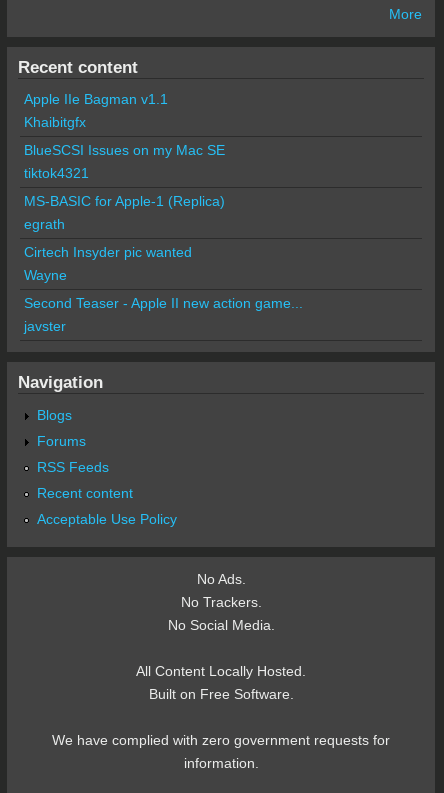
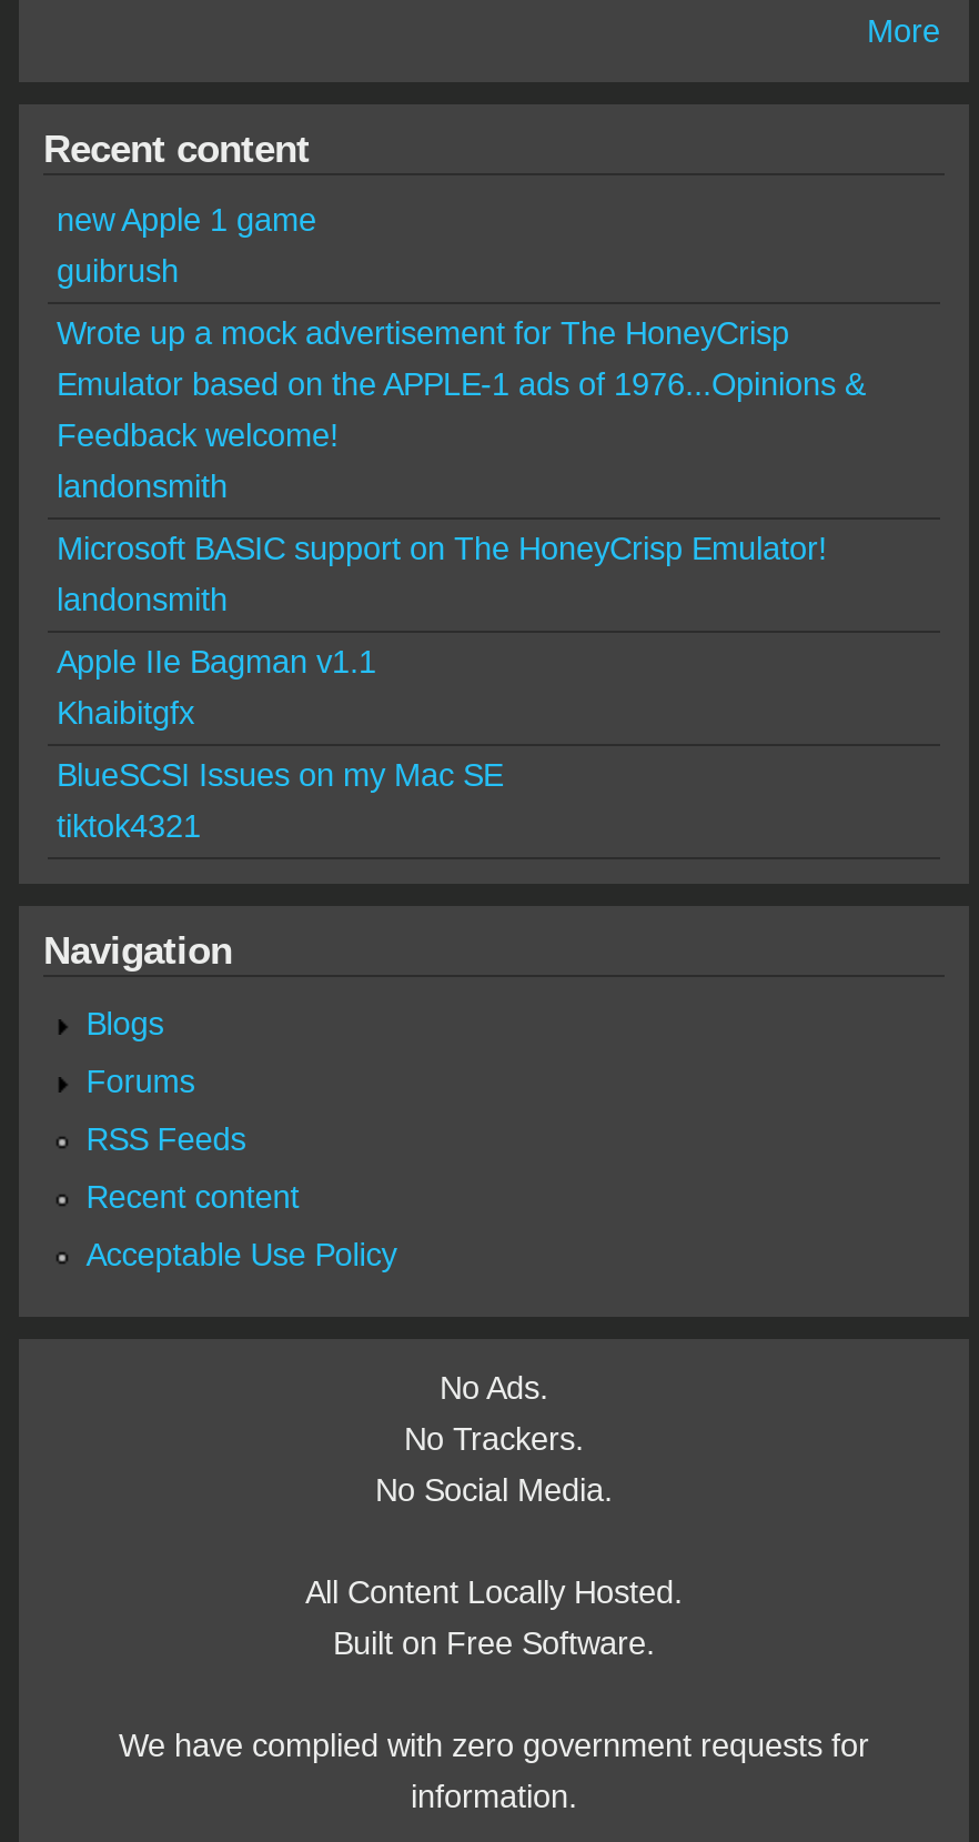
+ new Apple 1 game
+ guibrush
+ Wrote up a mock advertisement for The HoneyCrisp
+ Emulator based on the APPLE-1 ads of 1976...Opinions &
+ Feedback welcome!
+ landonsmith
+ Microsoft BASIC support on The HoneyCrisp Emulator!
+ landonsmith

moved down: Apple IIe Bagman v1.1 | Khaibitgfx | BlueSCSI Issues on my Mac SE | tiktok4321

- MS-BASIC for Apple-1 (Replica)
- egrath
- Cirtech Insyder pic wanted
- Wayne
- Second Teaser - Apple II new action game...
- javster
